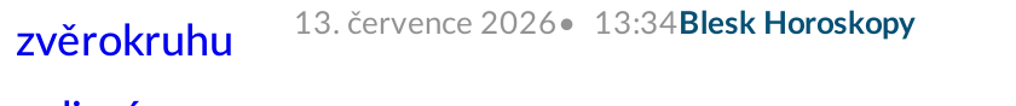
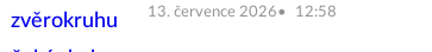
- 13:34Blesk Horoskopy
+ 12:58
